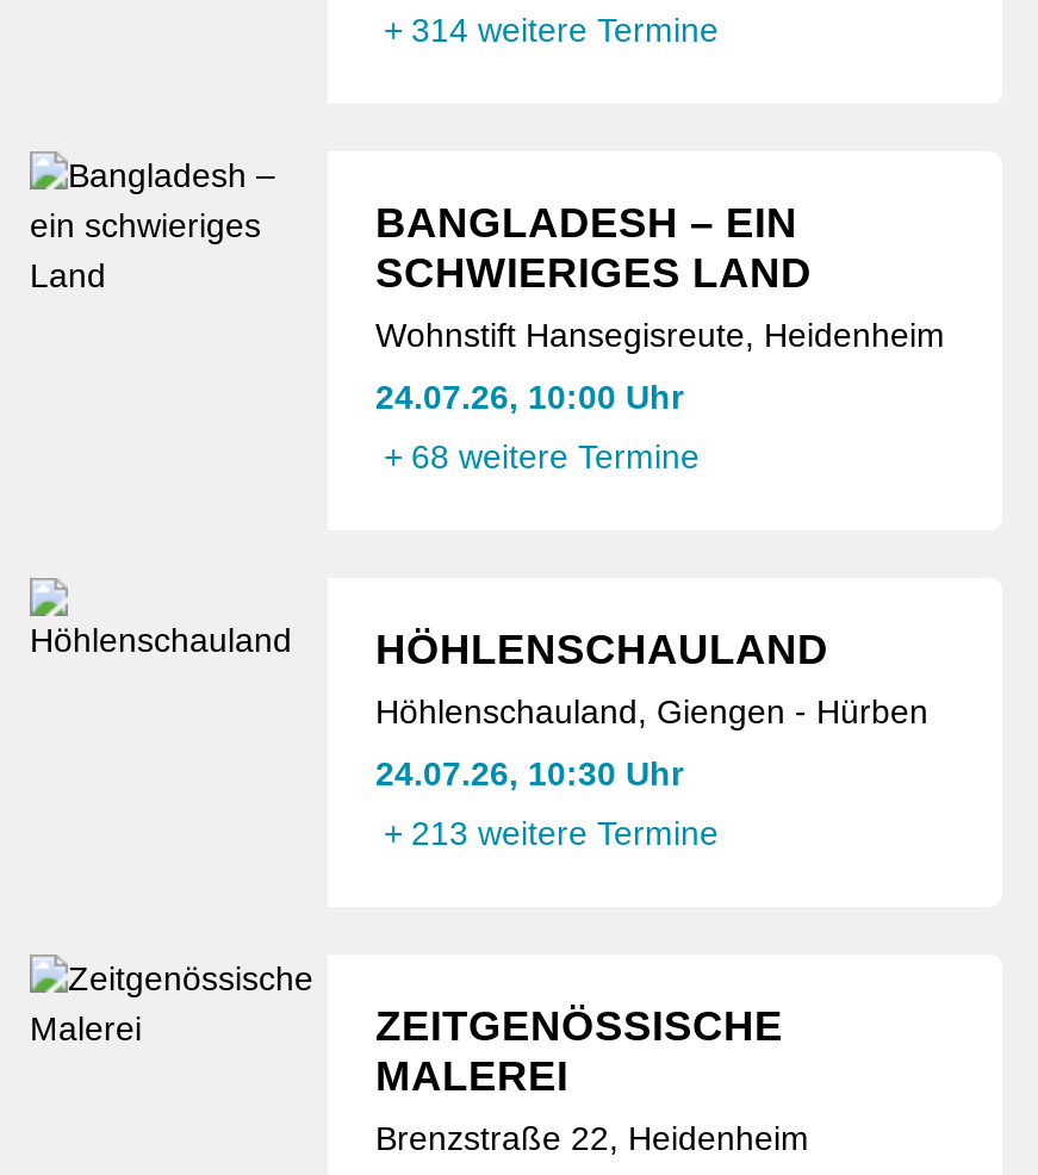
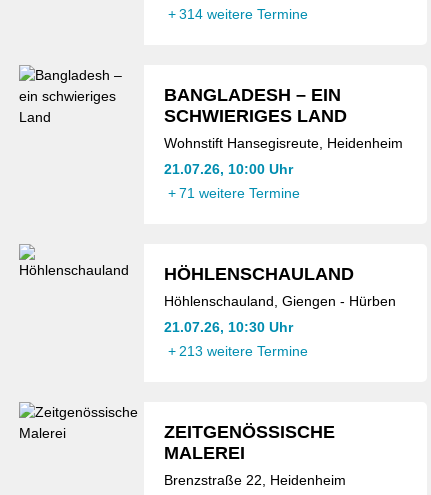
- 24.07.26, 10:00 Uhr
+ 21.07.26, 10:00 Uhr

- + 68 weitere Termine
+ + 71 weitere Termine

- 24.07.26, 10:30 Uhr
+ 21.07.26, 10:30 Uhr
